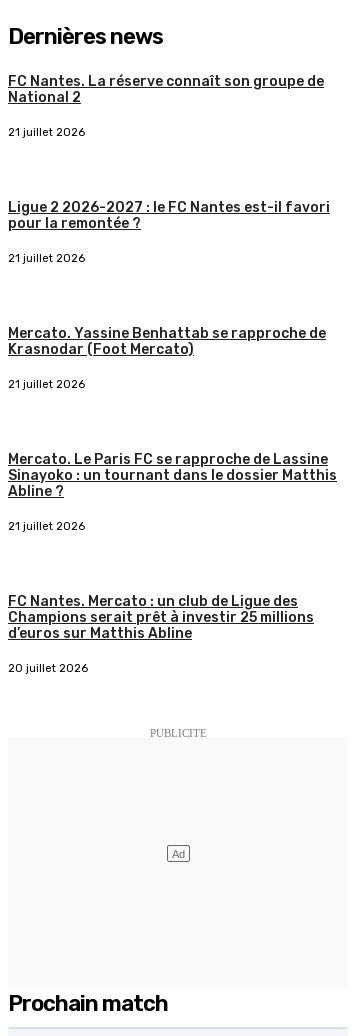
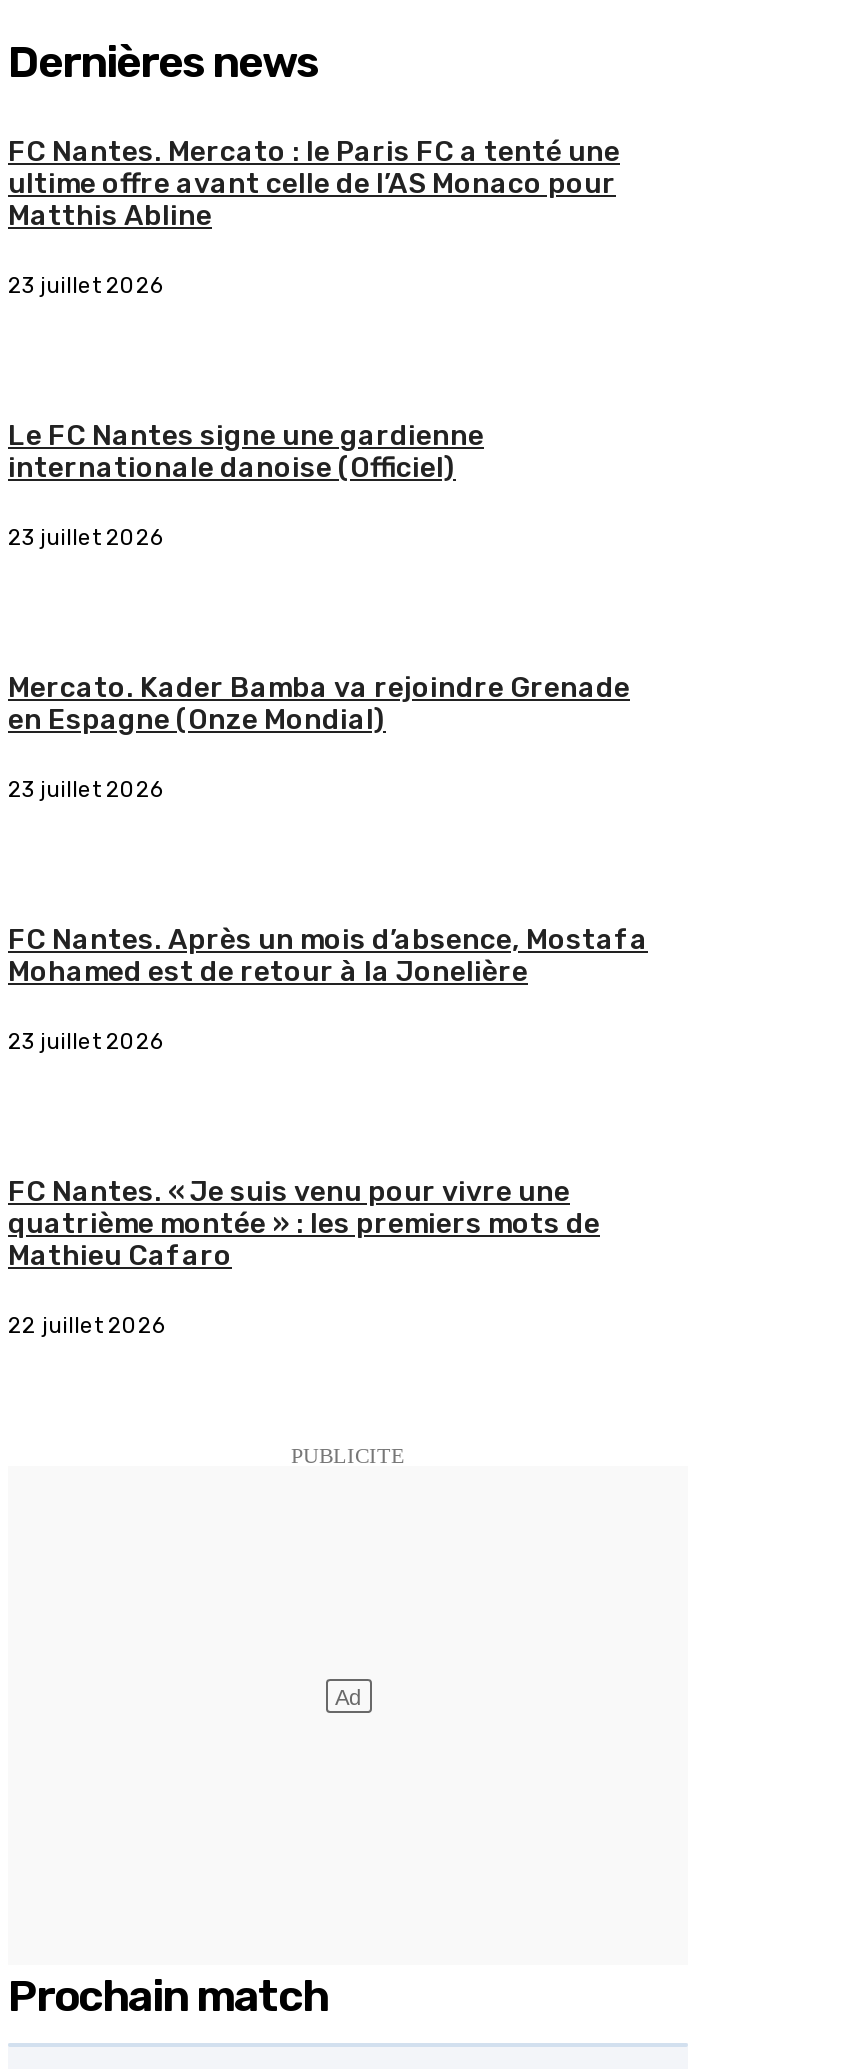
- FC Nantes. La réserve connaît son groupe de
- National 2
+ FC Nantes. Mercato : le Paris FC a tenté une
+ ultime offre avant celle de l’AS Monaco pour
+ Matthis Abline

- 21 juillet 2026
+ 23 juillet 2026

- Ligue 2 2026-2027 : le FC Nantes est-il favori
- pour la remontée ?
+ Le FC Nantes signe une gardienne
+ internationale danoise (Officiel)

- 21 juillet 2026
+ 23 juillet 2026

- Mercato. Yassine Benhattab se rapproche de
- Krasnodar (Foot Mercato)
+ Mercato. Kader Bamba va rejoindre Grenade
+ en Espagne (Onze Mondial)

- 21 juillet 2026
+ 23 juillet 2026

- Mercato. Le Paris FC se rapproche de Lassine
- Sinayoko : un tournant dans le dossier Matthis
- Abline ?
+ FC Nantes. Après un mois d’absence, Mostafa
+ Mohamed est de retour à la Jonelière

- 21 juillet 2026
+ 23 juillet 2026

- FC Nantes. Mercato : un club de Ligue des
- Champions serait prêt à investir 25 millions
- d’euros sur Matthis Abline
+ FC Nantes. « Je suis venu pour vivre une
+ quatrième montée » : les premiers mots de
+ Mathieu Cafaro

- 20 juillet 2026
+ 22 juillet 2026
